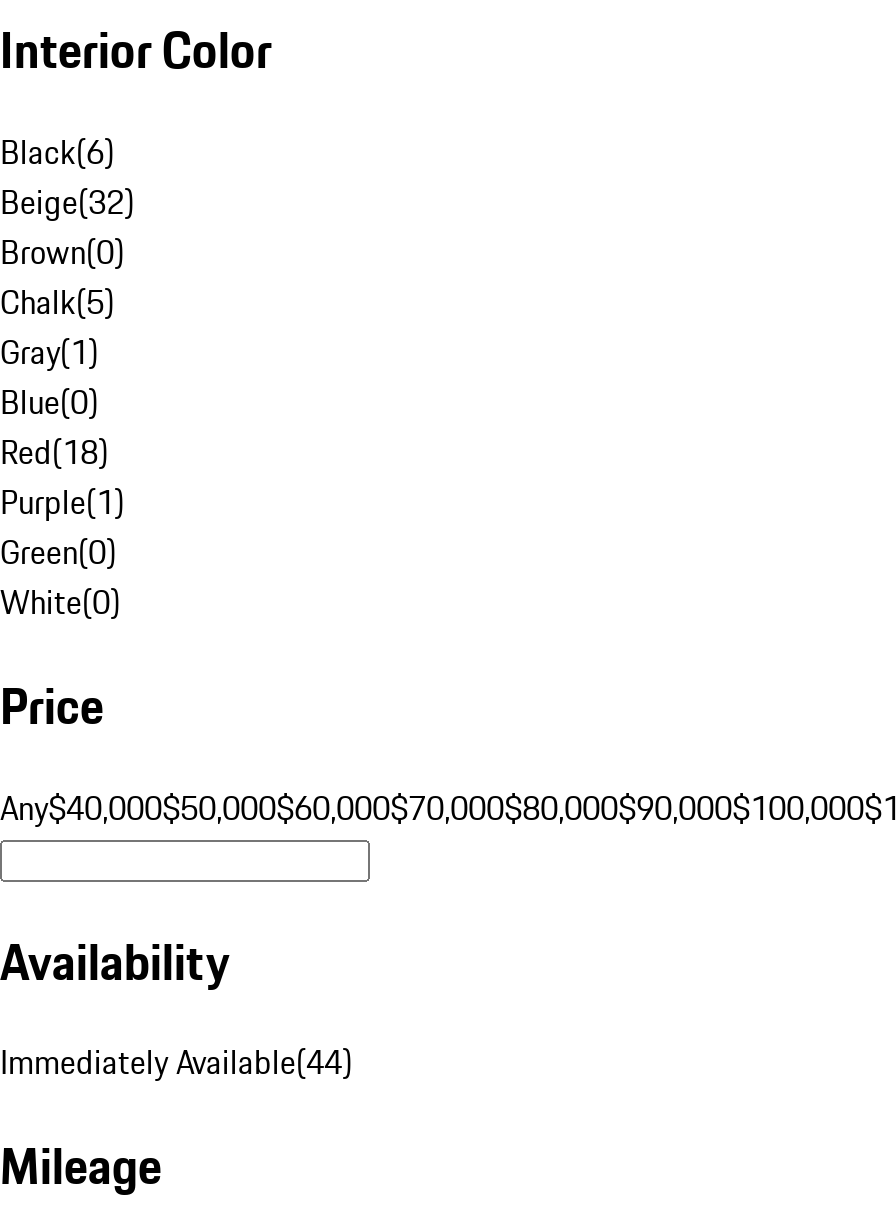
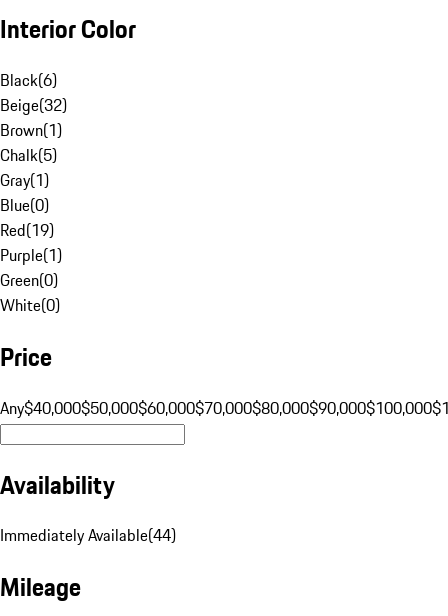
- Brown(0)
+ Brown(1)

- Red(18)
+ Red(19)
